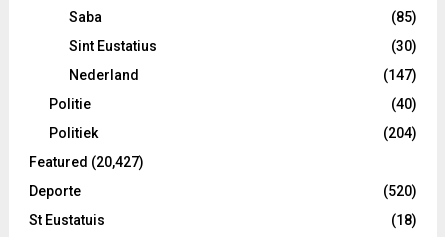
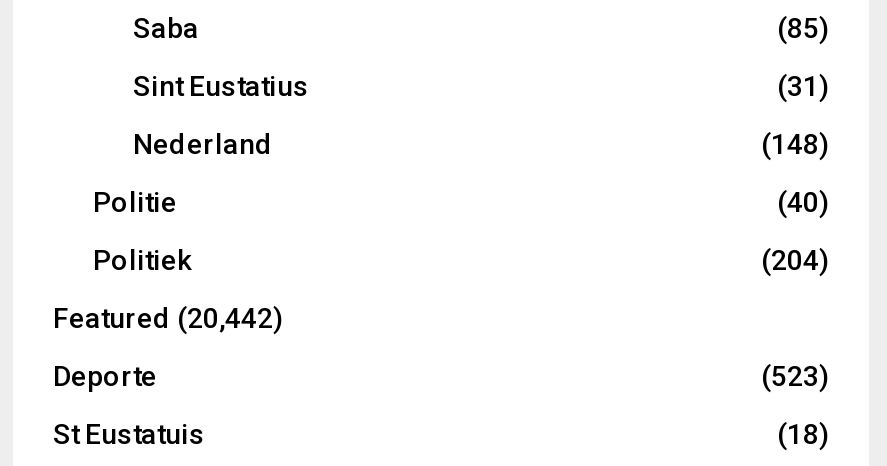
- (30)
+ (31)

- (147)
+ (148)

- Featured (20,427)
+ Featured (20,442)

- (520)
+ (523)
